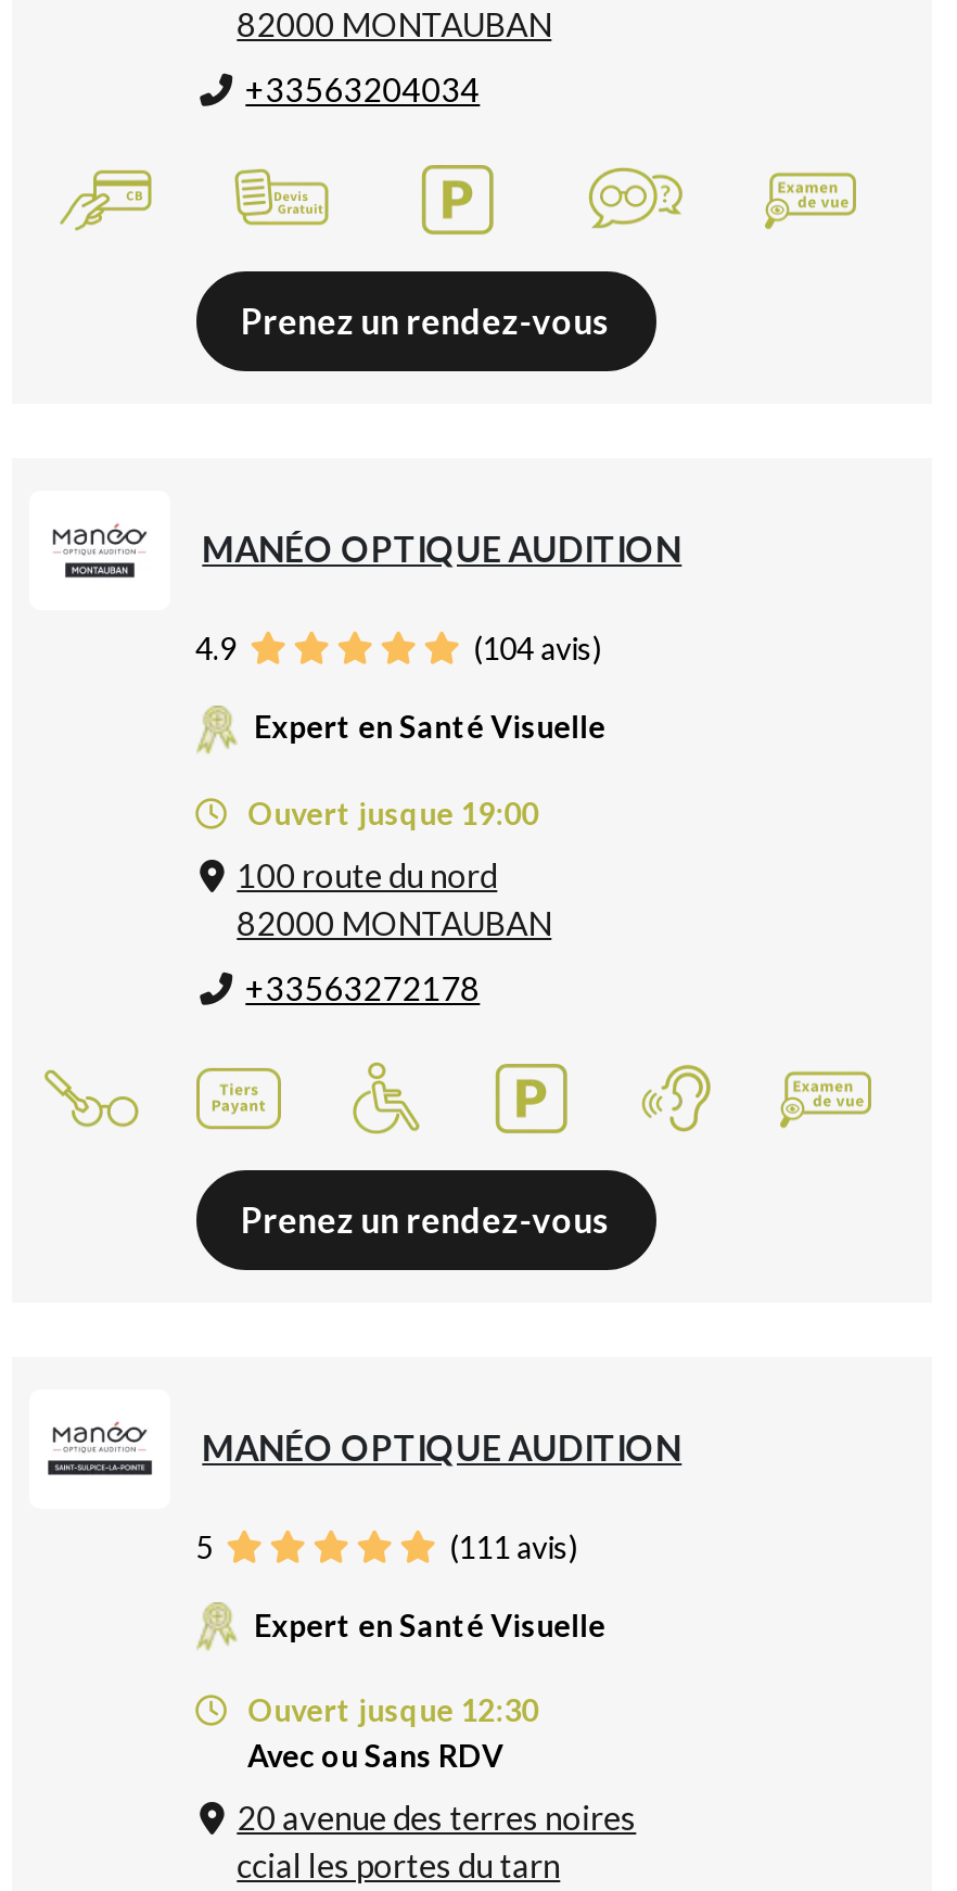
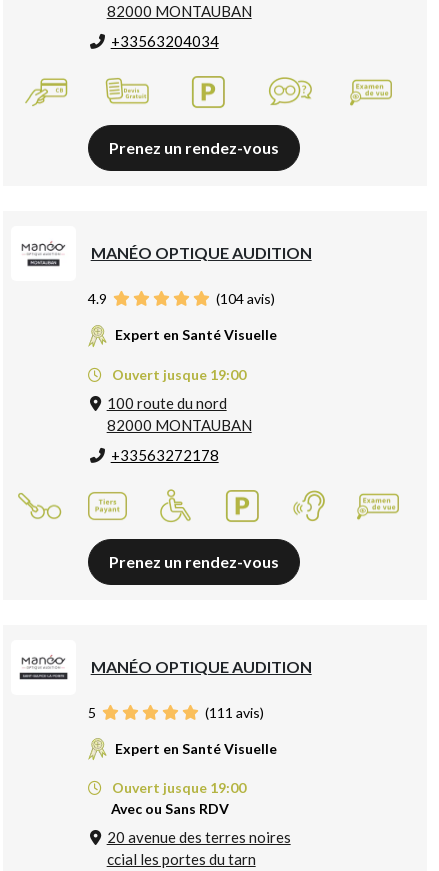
- Ouvert jusque 12:30
+ Ouvert jusque 19:00
